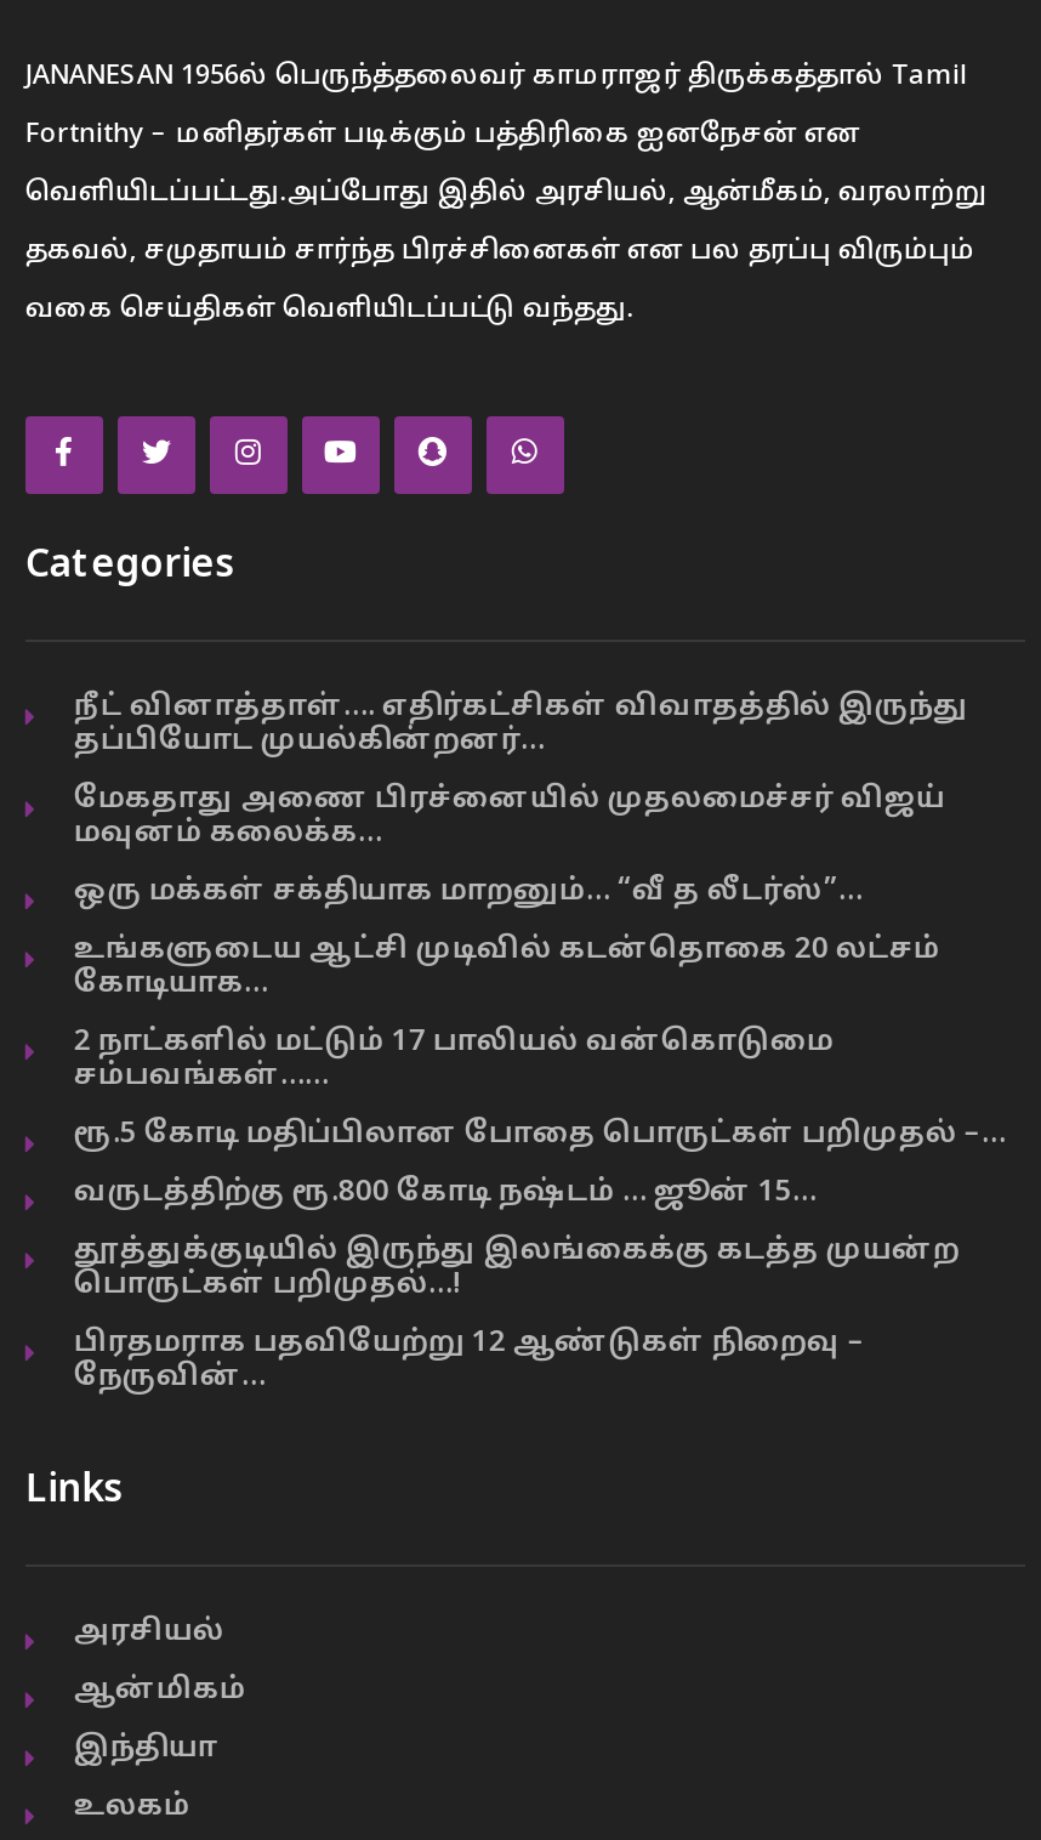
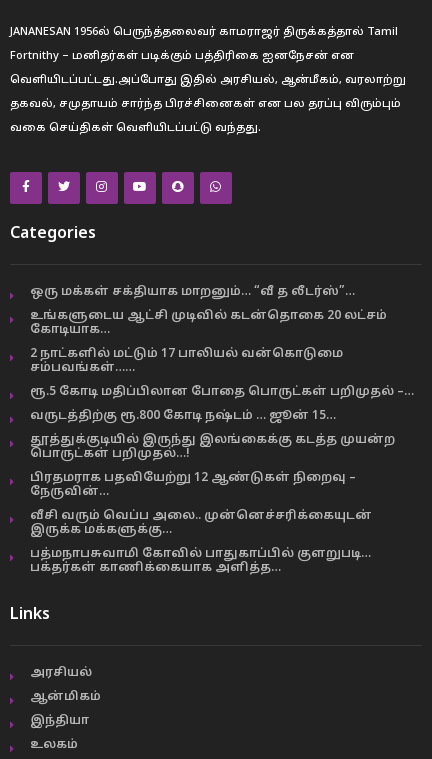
- நீட் வினாத்தாள்…. எதிர்கட்சிகள் விவாதத்தில் இருந்து
- தப்பியோட முயல்கின்றனர்…
- மேகதாது அணை பிரச்னையில் முதலமைச்சர் விஜய்
- மவுனம் கலைக்க…

moved up: ஒரு மக்கள் சக்தியாக மாறனும்… “வீ த லீடர்ஸ்”… | உங்களுடைய ஆட்சி முடிவில் கடன்தொகை 20 லட்சம் | கோடியாக… | ... | பிரதமராக பதவியேற்று 12 ஆண்டுகள் நிறைவு – | நேருவின்…

+ வீசி வரும் வெப்ப அலை.. முன்னெச்சரிக்கையுடன்
+ இருக்க மக்களுக்கு…
+ பத்மநாபசுவாமி கோவில் பாதுகாப்பில் குளறுபடி…
+ பக்தர்கள் காணிக்கையாக அளித்த…
